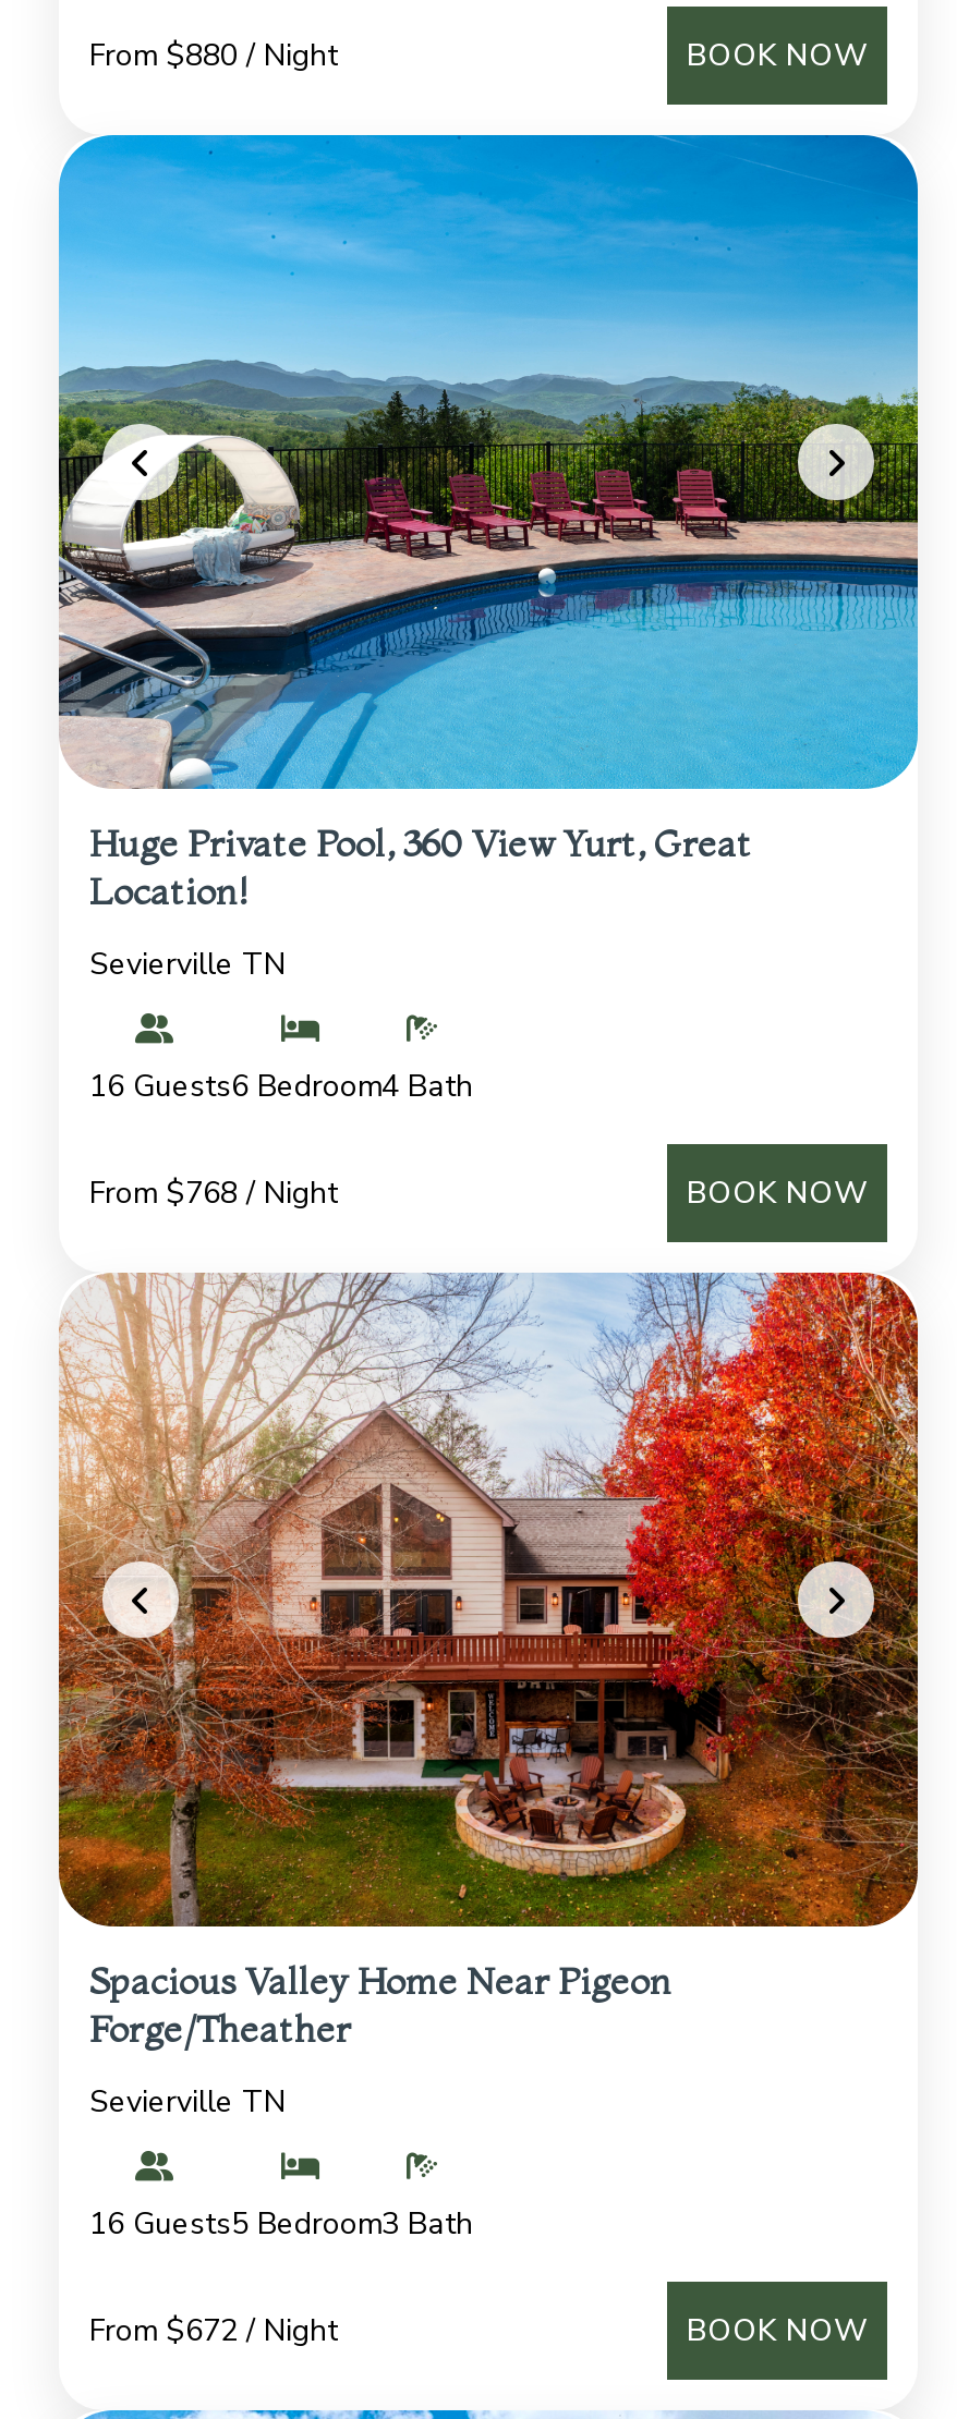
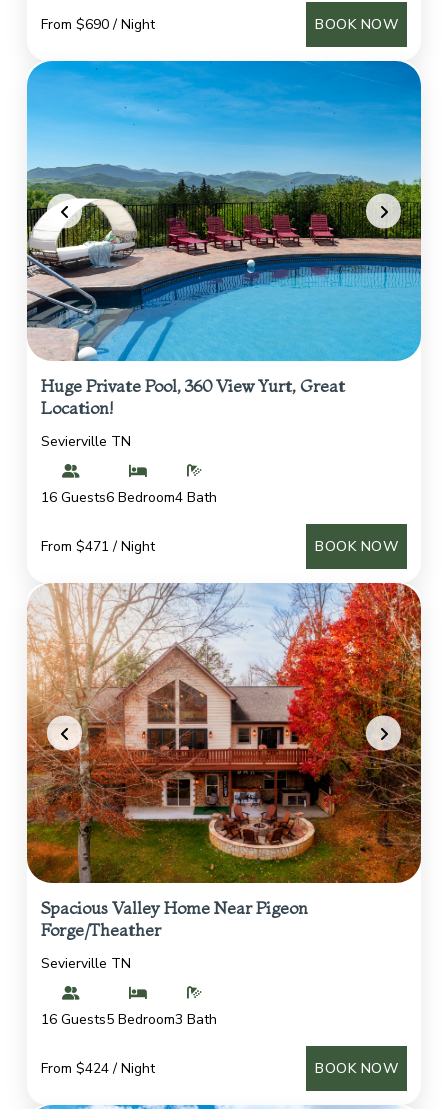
- From $880 / Night
+ From $690 / Night

- From $768 / Night
+ From $471 / Night

- From $672 / Night
+ From $424 / Night
